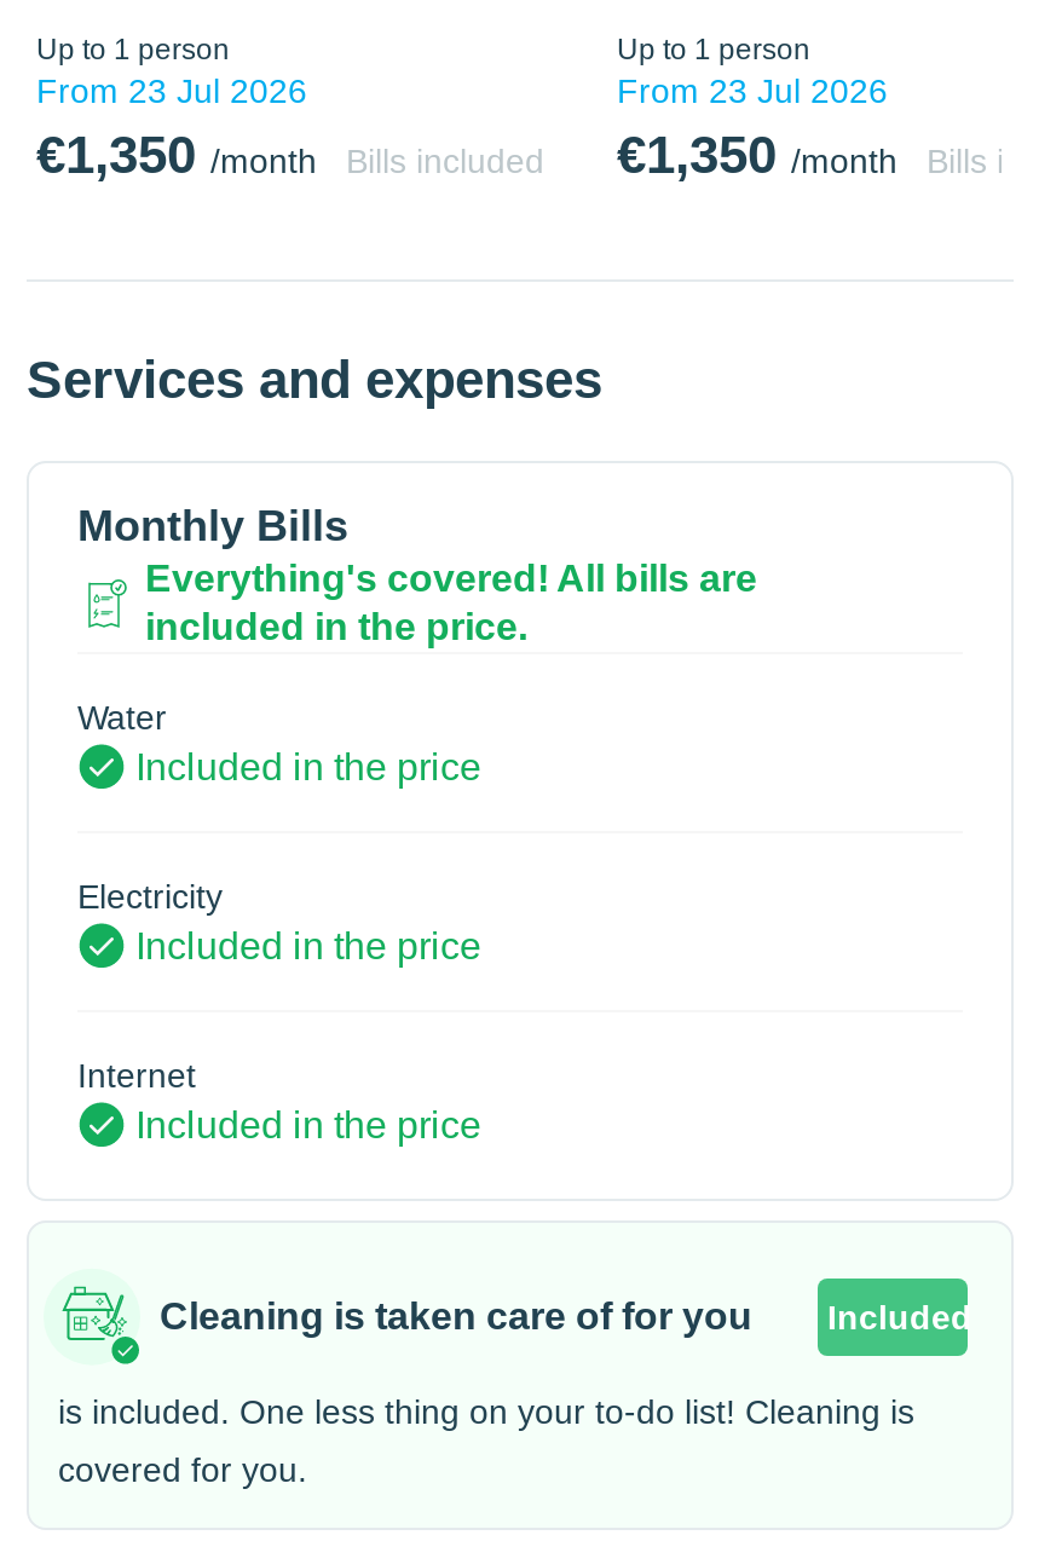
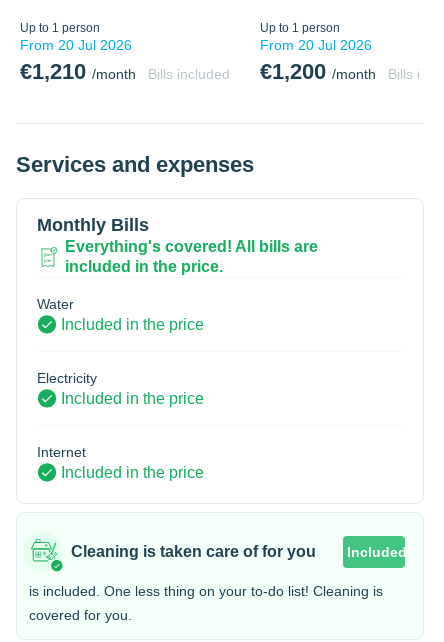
- From 23 Jul 2026
+ From 20 Jul 2026

- From 23 Jul 2026
+ From 20 Jul 2026

- €1,350 / month
+ €1,210 / month

- €1,350 / month
+ €1,200 / month
